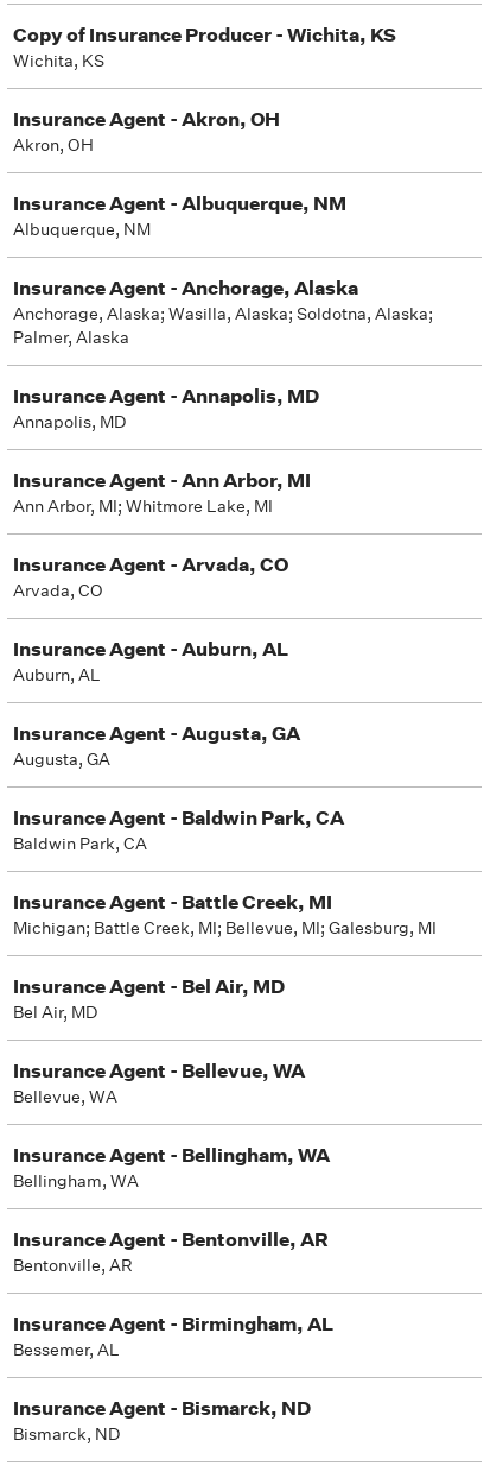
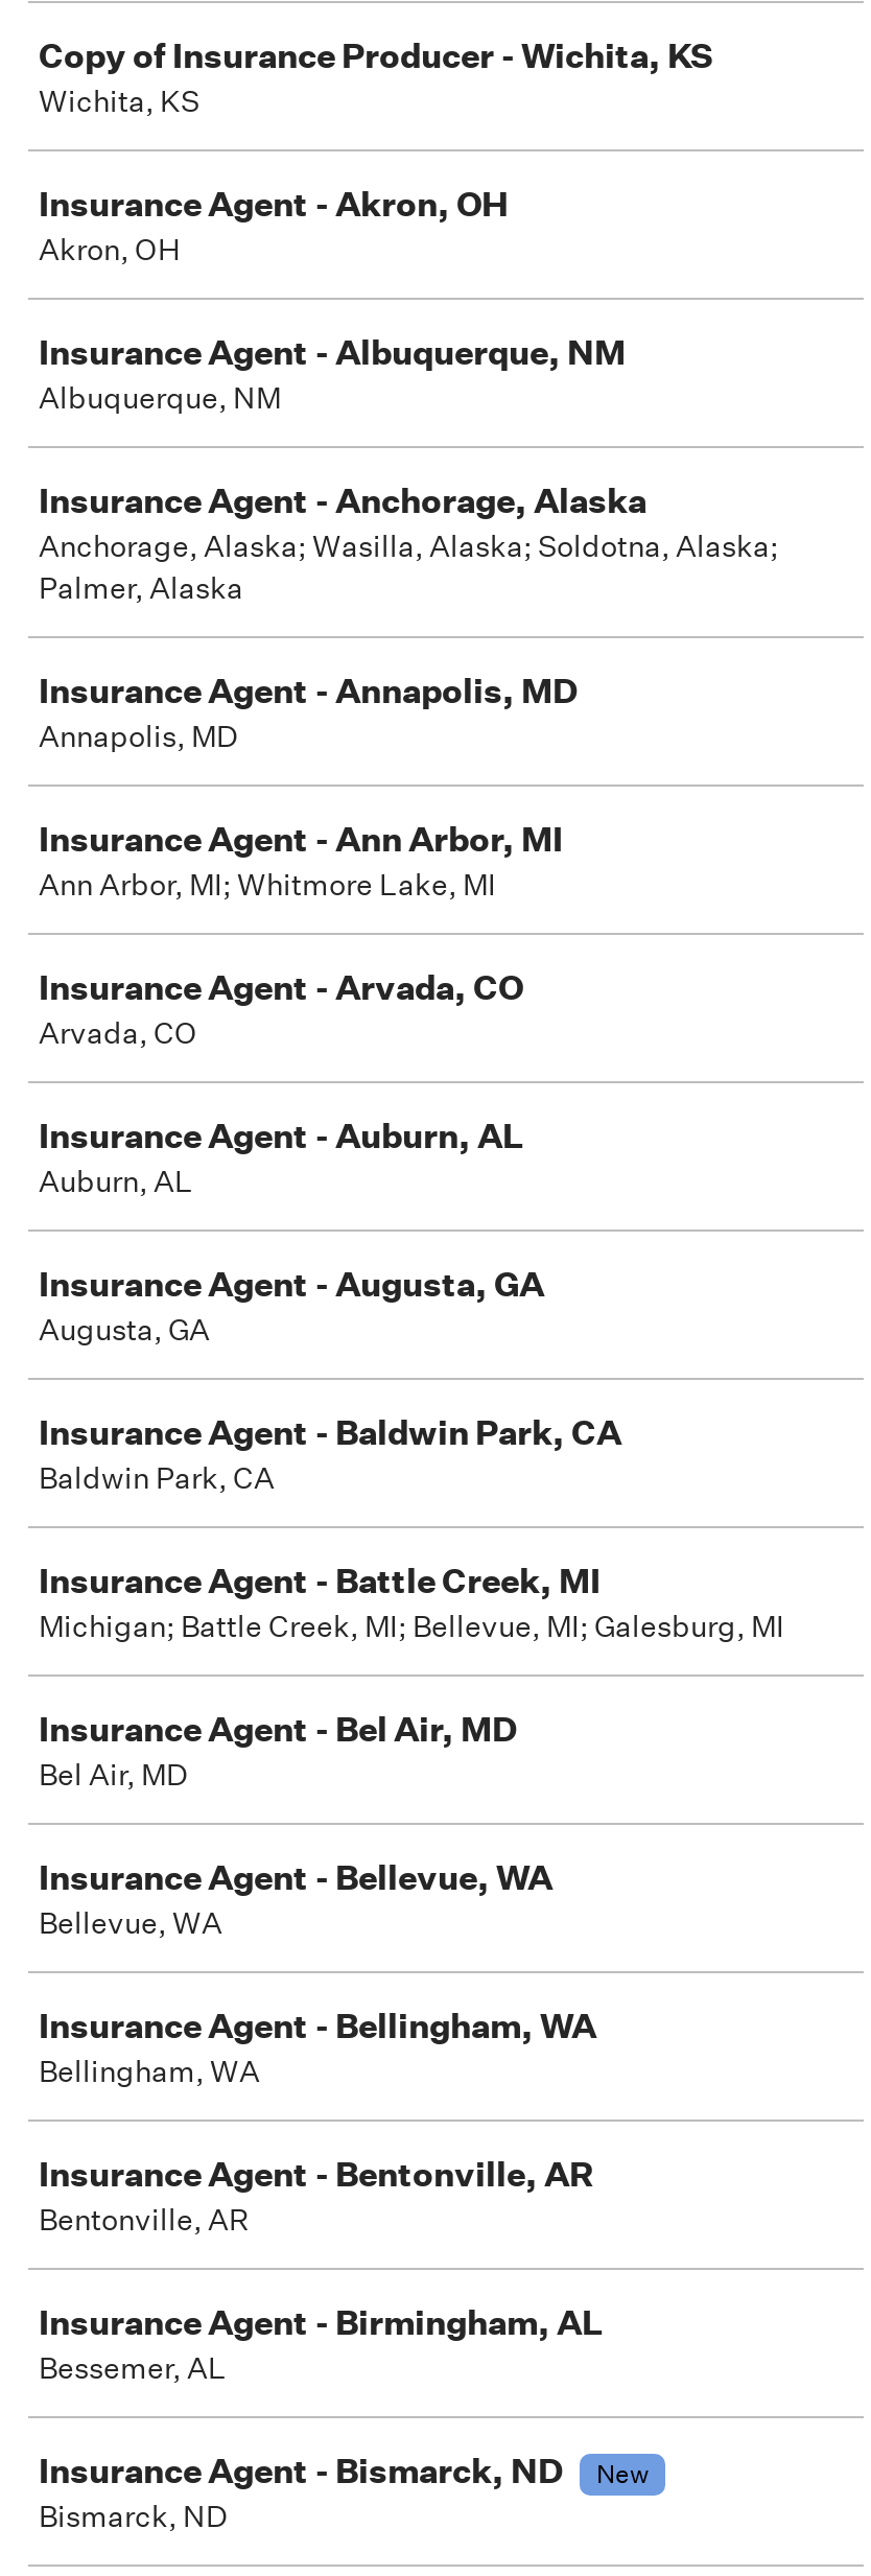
+ New
